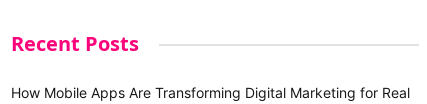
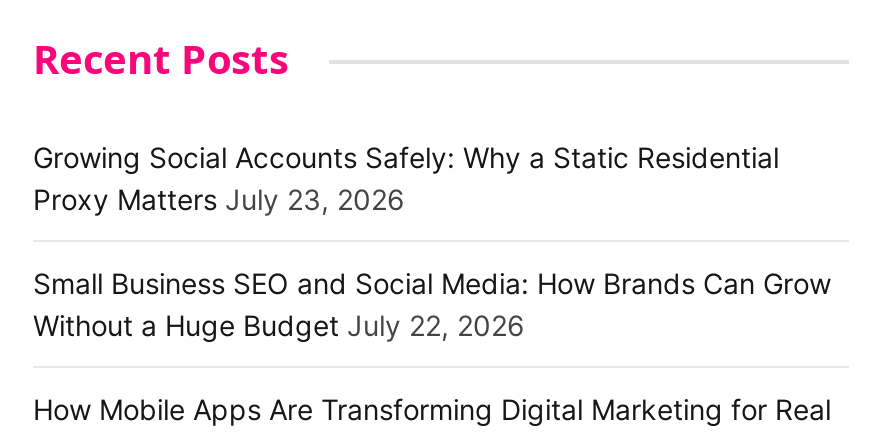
+ Growing Social Accounts Safely: Why a Static Residential
+ Proxy Matters July 23, 2026
+ Small Business SEO and Social Media: How Brands Can Grow
+ Without a Huge Budget July 22, 2026
